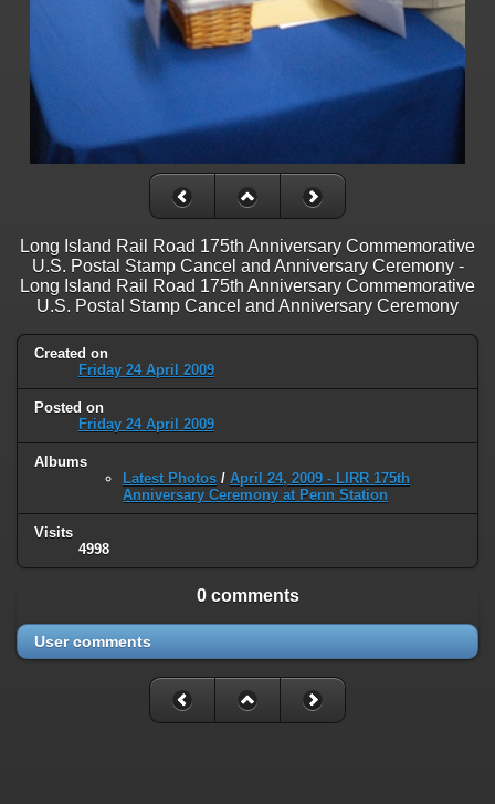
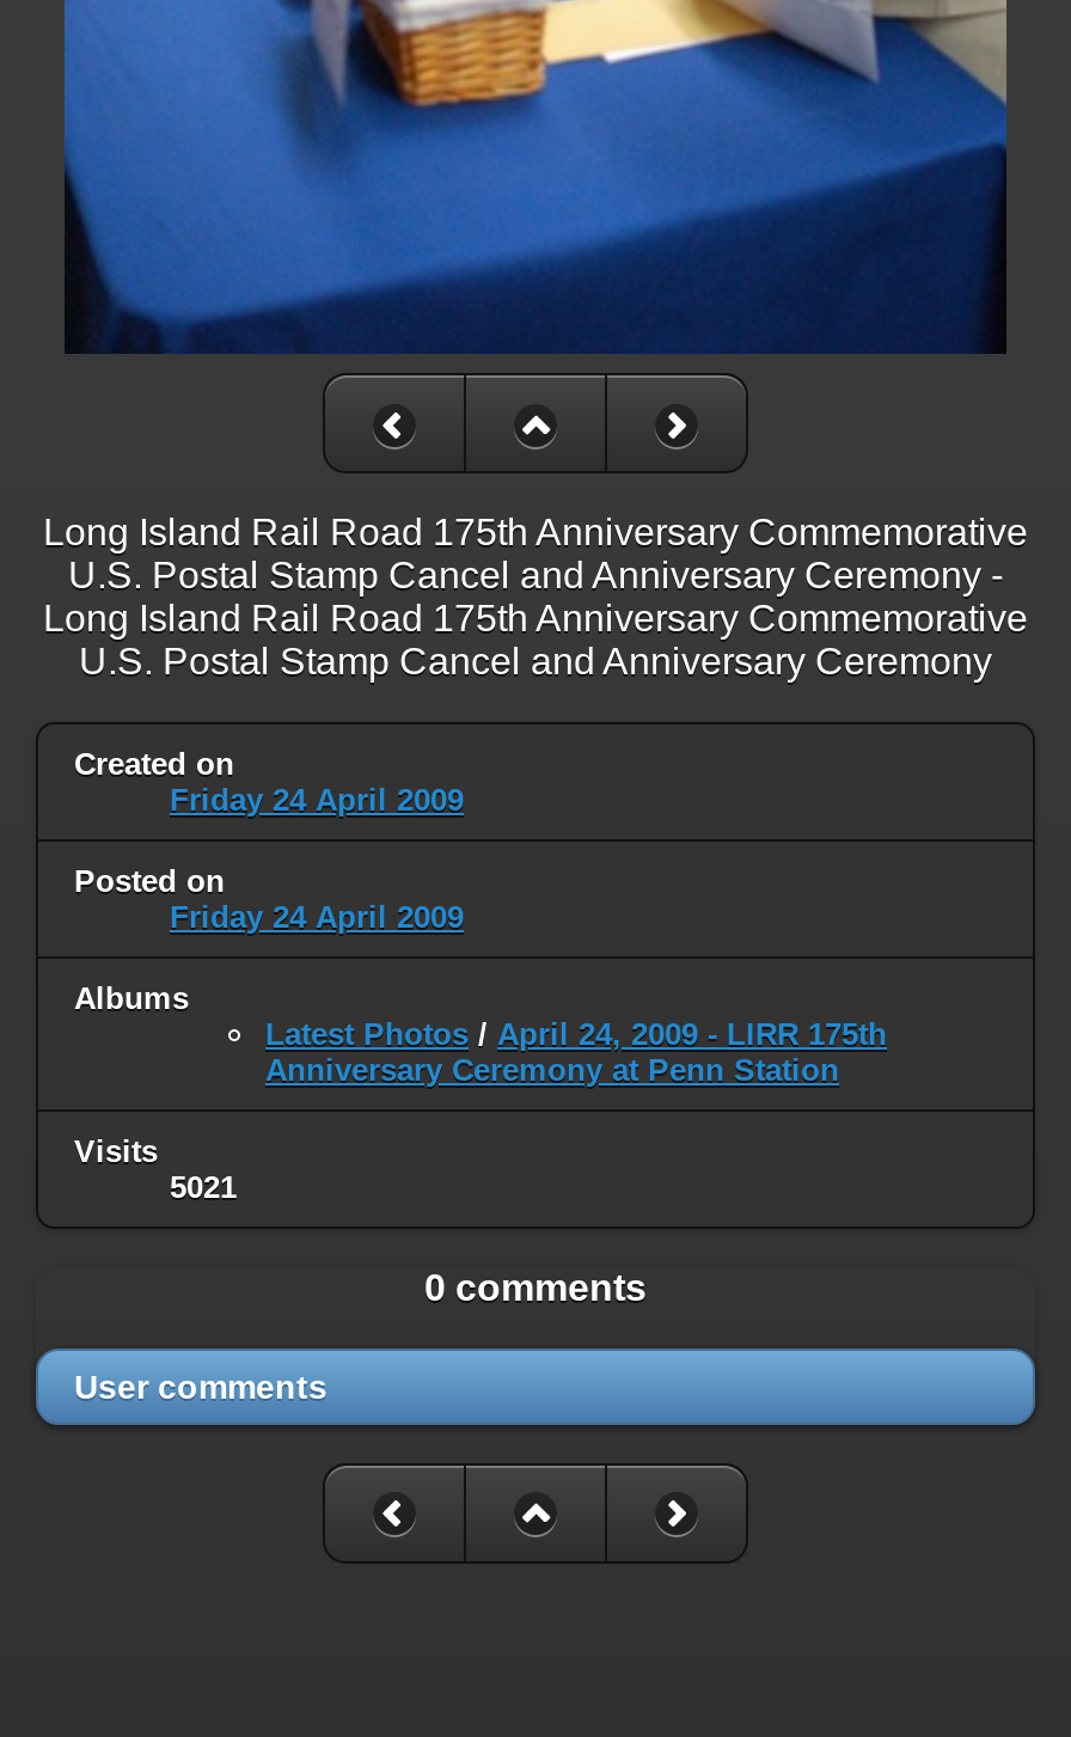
- 4998
+ 5021
